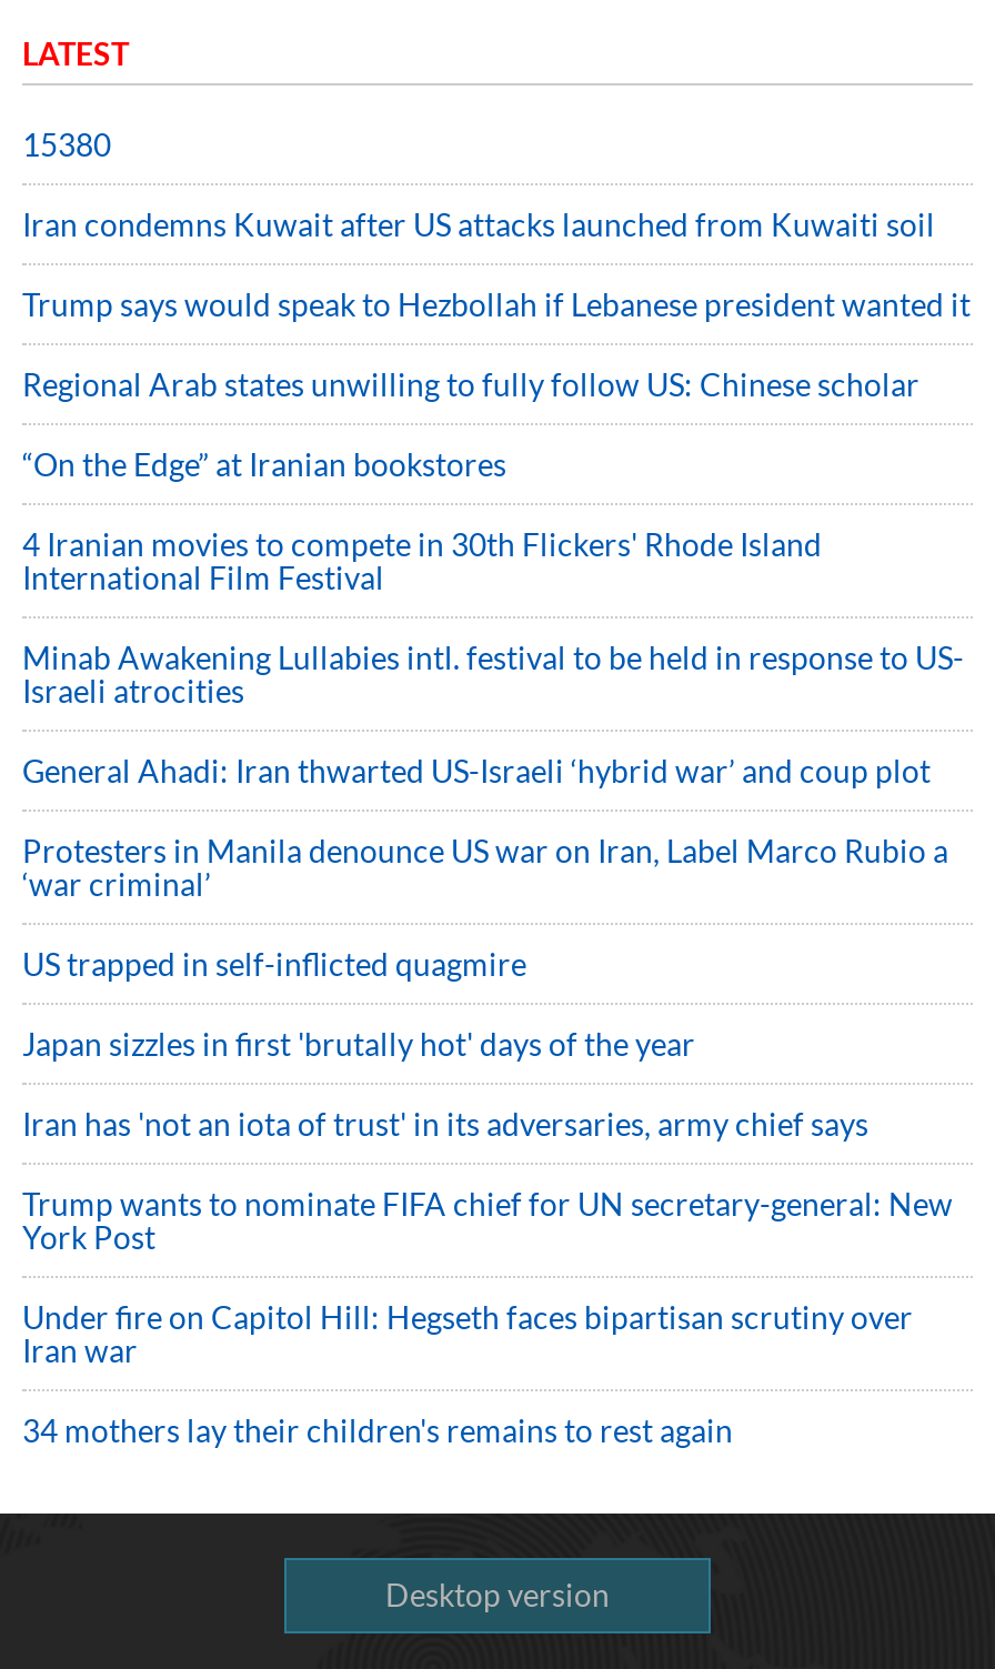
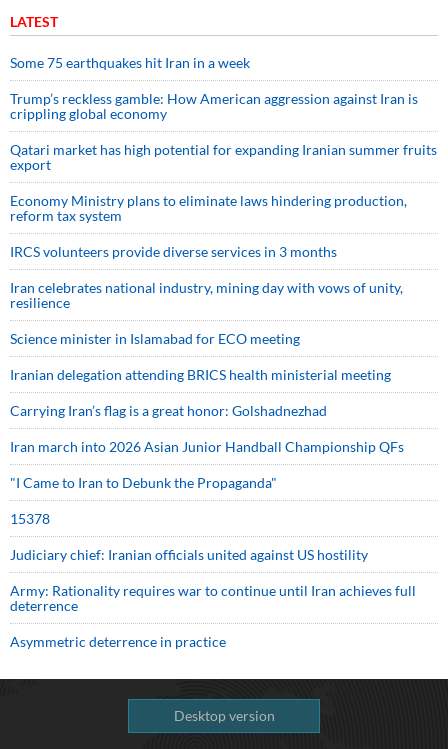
- 15380
+ Some 75 earthquakes hit Iran in a week

- Iran condemns Kuwait after US attacks launched from Kuwaiti soil
+ Trump’s reckless gamble: How American aggression against Iran is
+ crippling global economy

- Trump says would speak to Hezbollah if Lebanese president wanted it
+ Qatari market has high potential for expanding Iranian summer fruits
+ export

- Regional Arab states unwilling to fully follow US: Chinese scholar
+ Economy Ministry plans to eliminate laws hindering production,
+ reform tax system

- “On the Edge” at Iranian bookstores
+ IRCS volunteers provide diverse services in 3 months

- 4 Iranian movies to compete in 30th Flickers' Rhode Island
- International Film Festival
+ Iran celebrates national industry, mining day with vows of unity,
+ resilience

- Minab Awakening Lullabies intl. festival to be held in response to US-
- Israeli atrocities
+ Science minister in Islamabad for ECO meeting

- General Ahadi: Iran thwarted US-Israeli ‘hybrid war’ and coup plot
+ Iranian delegation attending BRICS health ministerial meeting

- Protesters in Manila denounce US war on Iran, Label Marco Rubio a
- ‘war criminal’
+ Carrying Iran’s flag is a great honor: Golshadnezhad

- US trapped in self-inflicted quagmire
+ Iran march into 2026 Asian Junior Handball Championship QFs

- Japan sizzles in first 'brutally hot' days of the year
+ "I Came to Iran to Debunk the Propaganda"

- Iran has 'not an iota of trust' in its adversaries, army chief says
+ 15378

- Trump wants to nominate FIFA chief for UN secretary-general: New
- York Post
+ Judiciary chief: Iranian officials united against US hostility

- Under fire on Capitol Hill: Hegseth faces bipartisan scrutiny over
- Iran war
+ Army: Rationality requires war to continue until Iran achieves full
+ deterrence

- 34 mothers lay their children's remains to rest again
+ Asymmetric deterrence in practice
